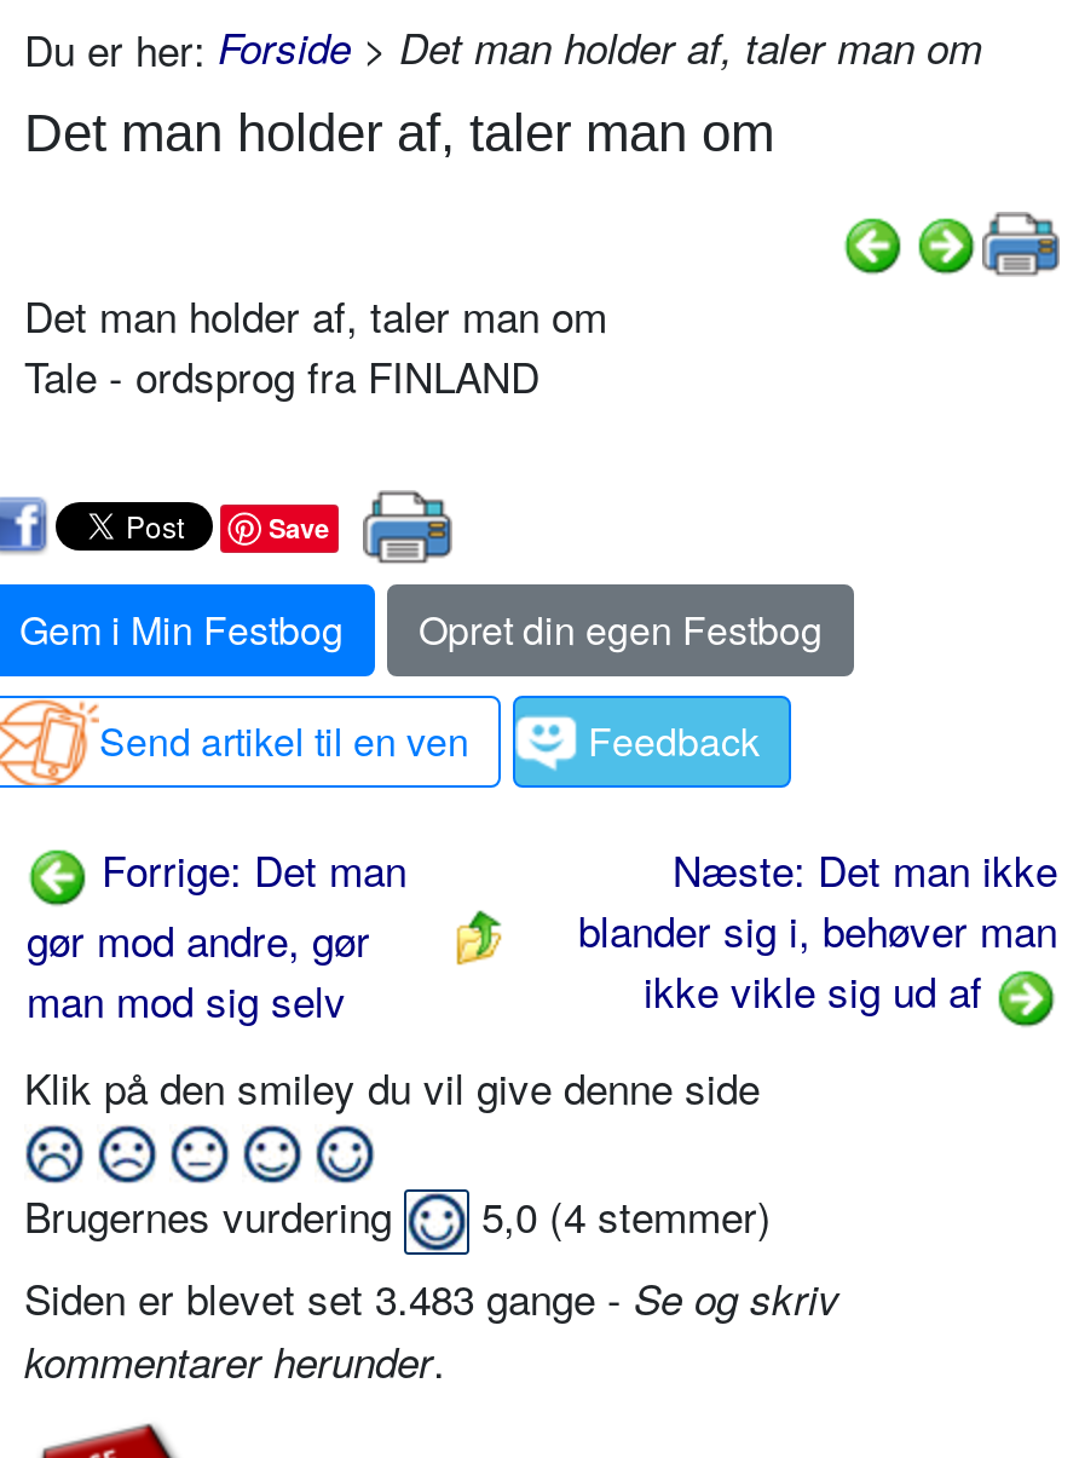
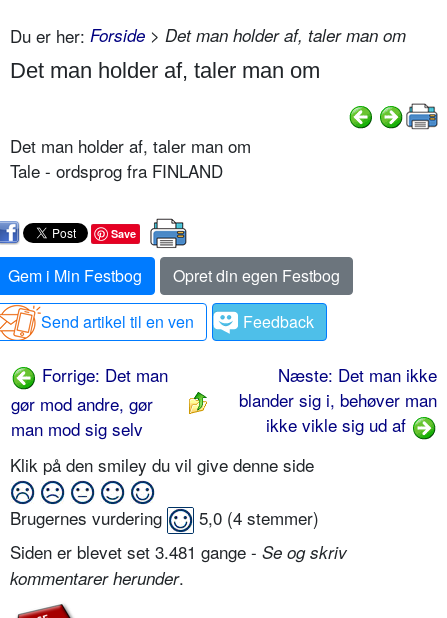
- Siden er blevet set 3.483 gange - Se og skriv
+ Siden er blevet set 3.481 gange - Se og skriv
